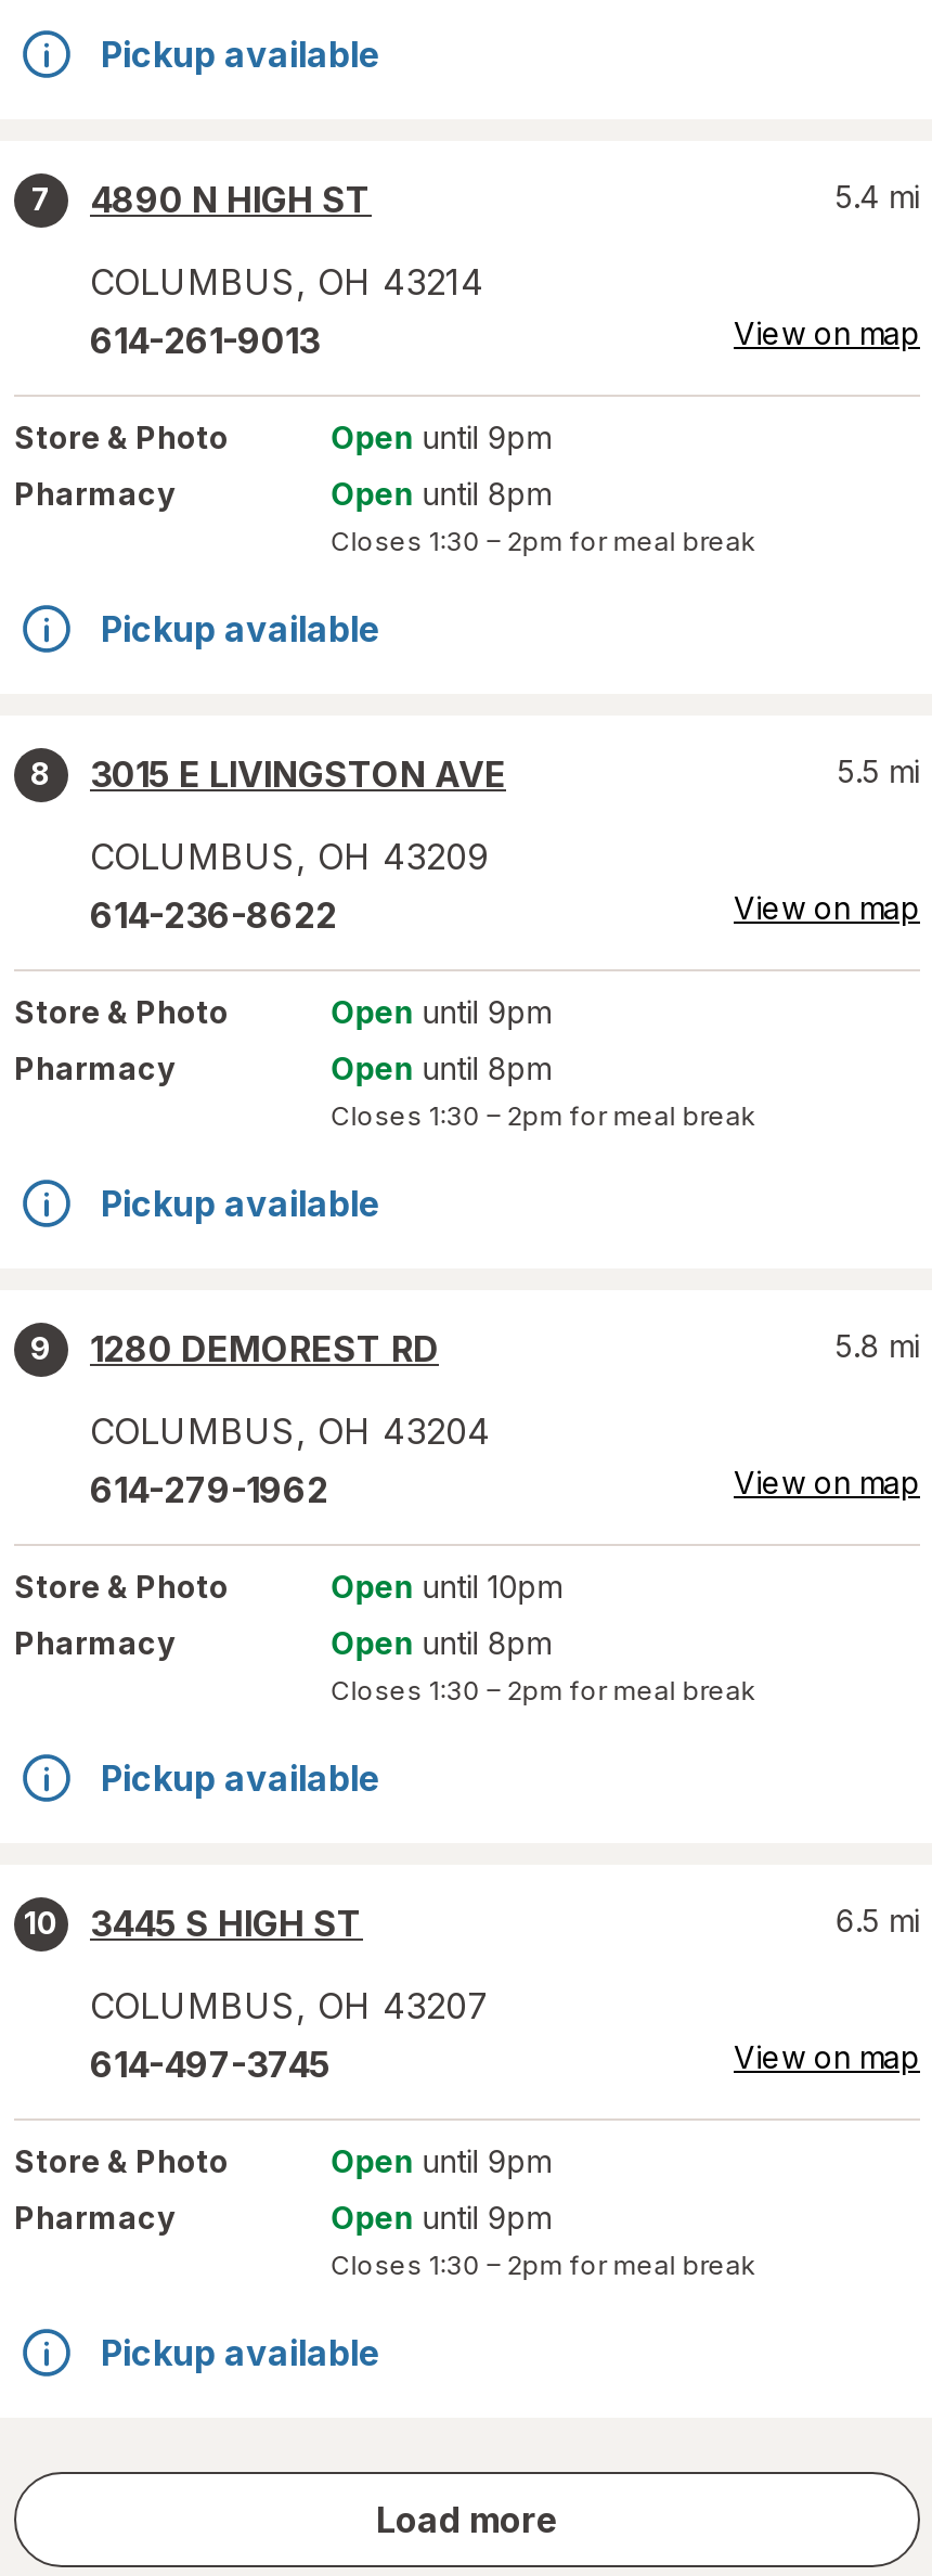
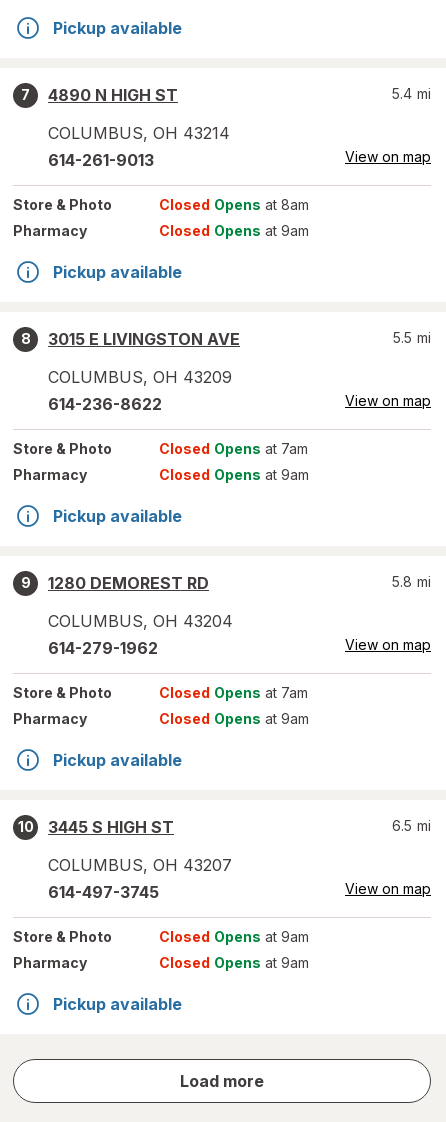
- Open until 9pm
+ Closed Opens at 8am

- Open until 8pm
- Closes 1:30 – 2pm for meal break
+ Closed Opens at 9am

- Open until 9pm
+ Closed Opens at 7am

- Open until 8pm
- Closes 1:30 – 2pm for meal break
+ Closed Opens at 9am

- Open until 10pm
+ Closed Opens at 7am

- Open until 8pm
- Closes 1:30 – 2pm for meal break
+ Closed Opens at 9am

- Open until 9pm
+ Closed Opens at 9am

- Open until 9pm
- Closes 1:30 – 2pm for meal break
+ Closed Opens at 9am
